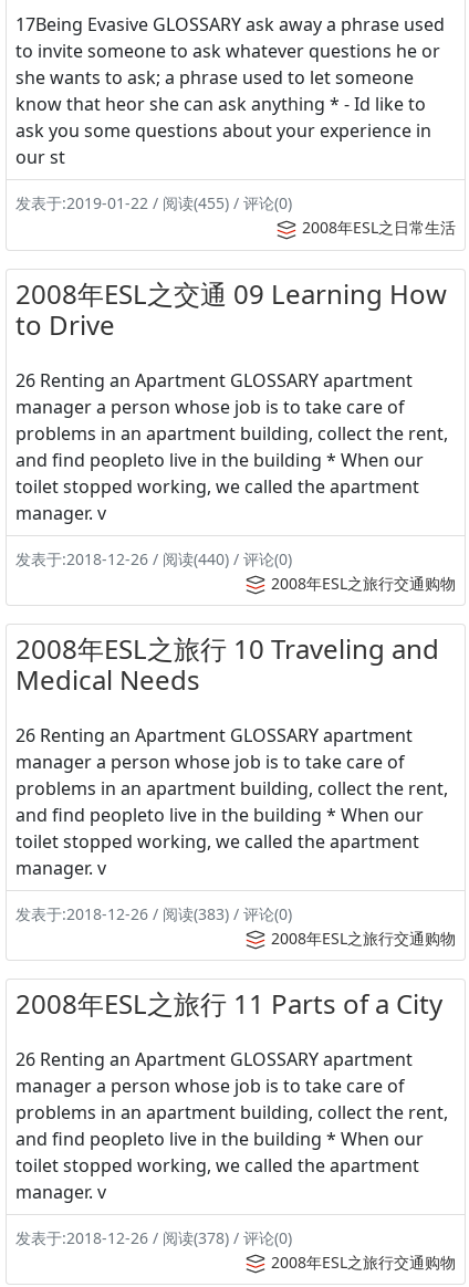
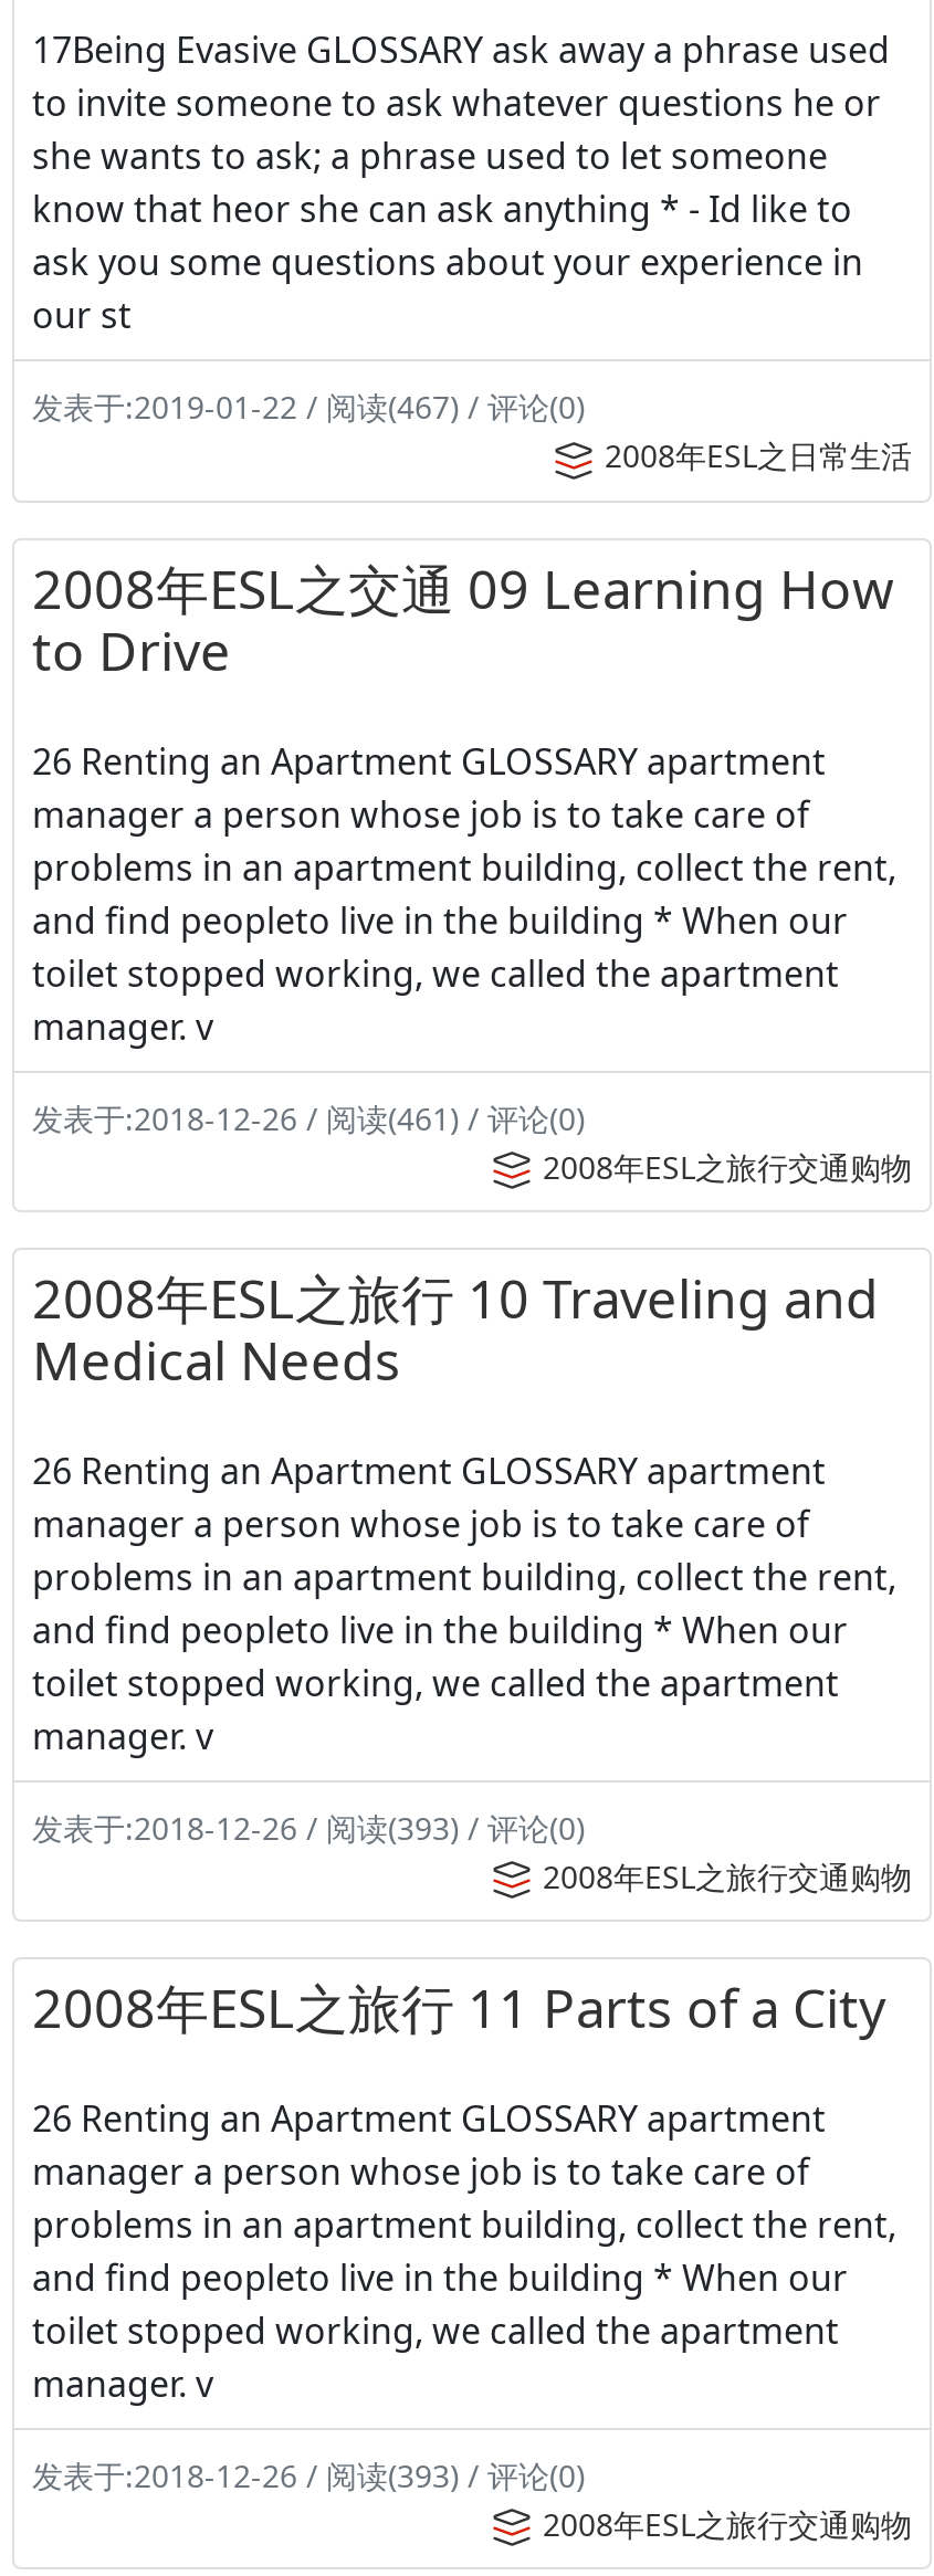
- 发表于:2019-01-22 / 阅读(455) / 评论(0)
+ 发表于:2019-01-22 / 阅读(467) / 评论(0)

- 发表于:2018-12-26 / 阅读(440) / 评论(0)
+ 发表于:2018-12-26 / 阅读(461) / 评论(0)

- 发表于:2018-12-26 / 阅读(383) / 评论(0)
+ 发表于:2018-12-26 / 阅读(393) / 评论(0)

- 发表于:2018-12-26 / 阅读(378) / 评论(0)
+ 发表于:2018-12-26 / 阅读(393) / 评论(0)
